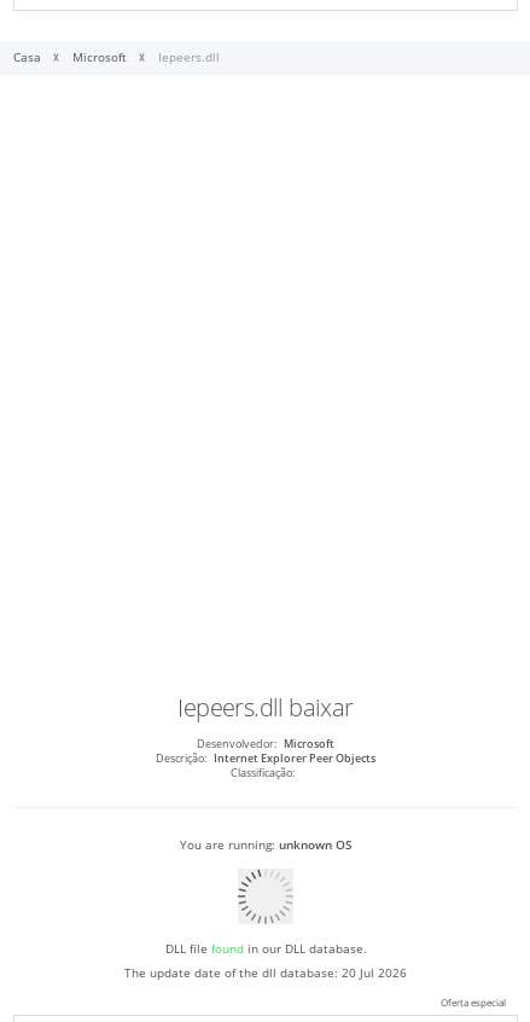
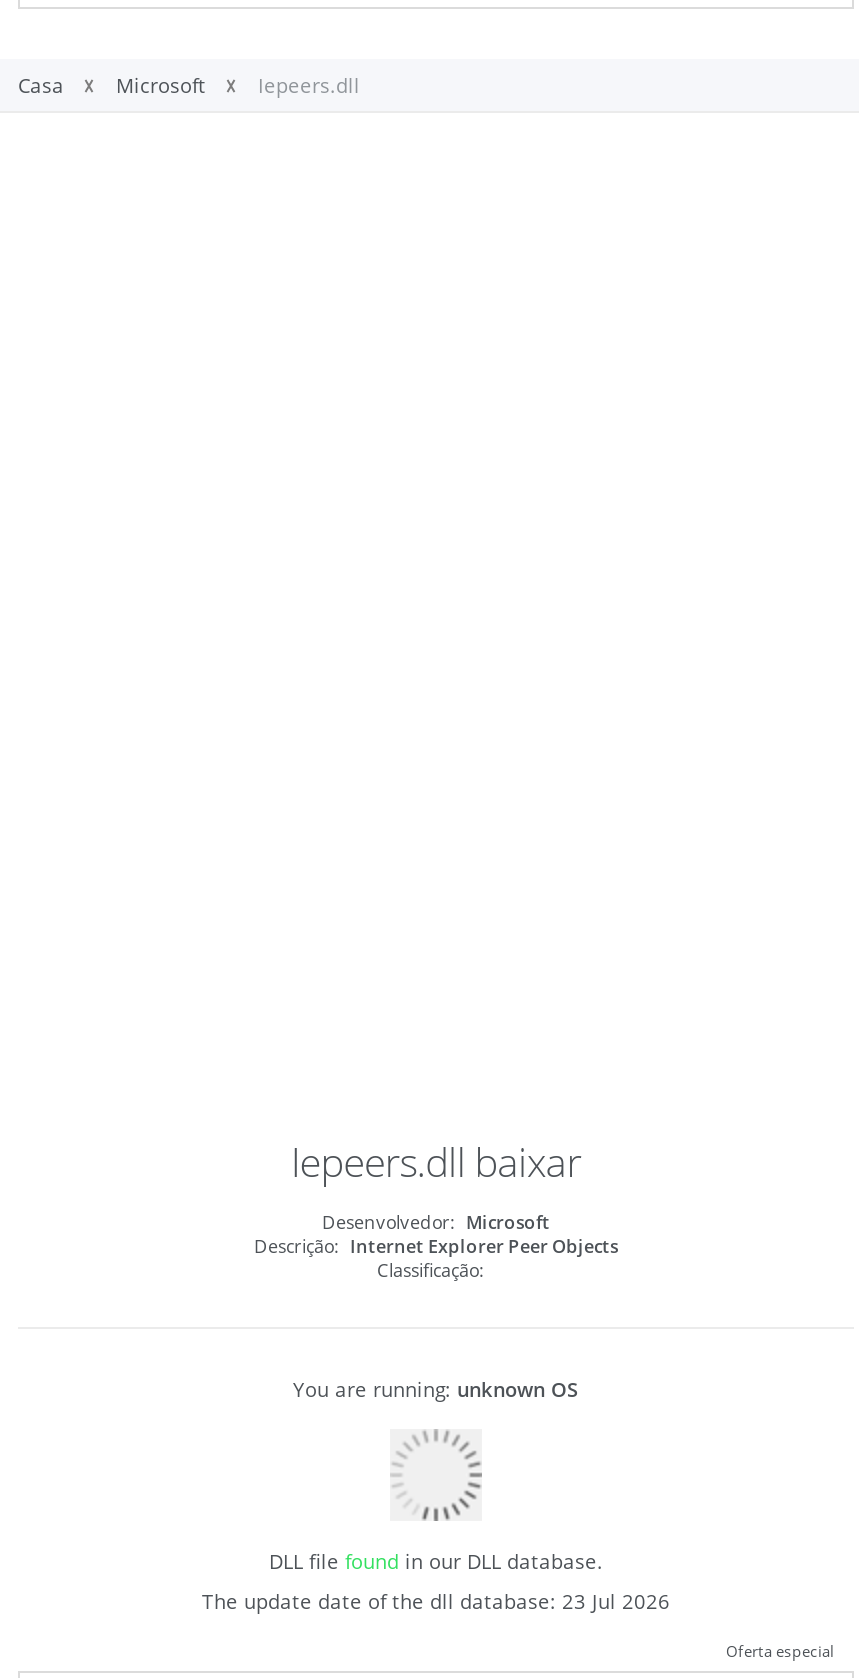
- The update date of the dll database: 20 Jul 2026
+ The update date of the dll database: 23 Jul 2026
